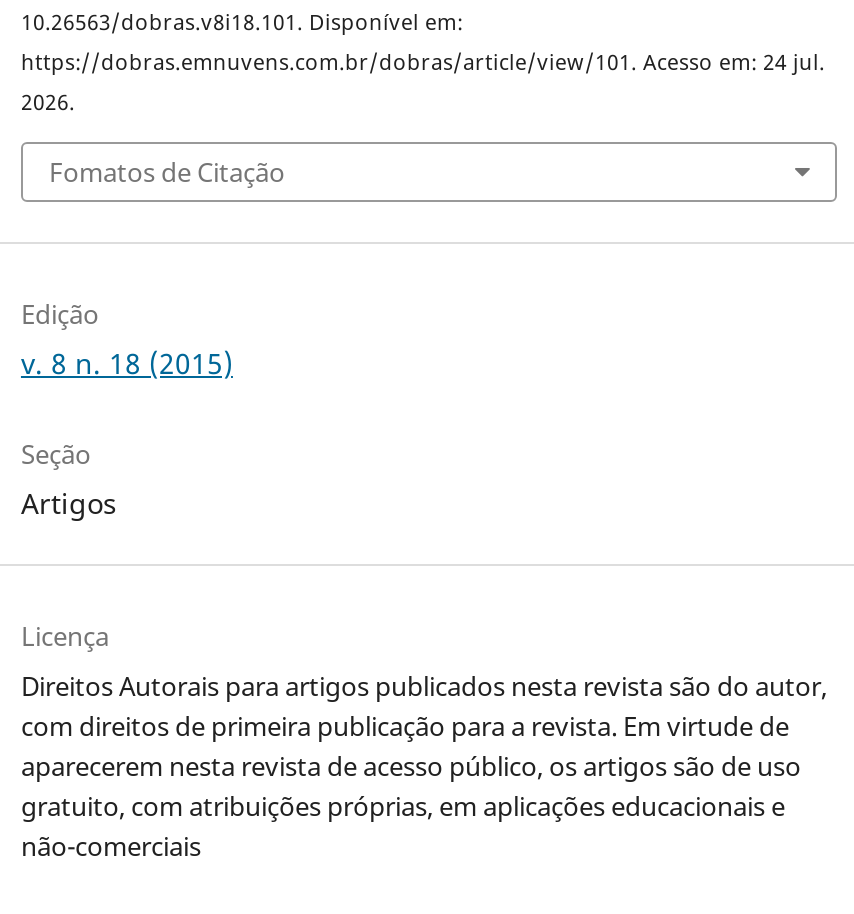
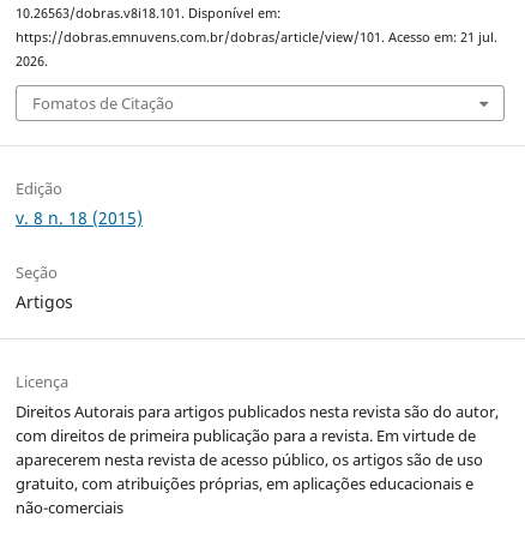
- https://dobras.emnuvens.com.br/dobras/article/view/101. Acesso em: 24 jul.
+ https://dobras.emnuvens.com.br/dobras/article/view/101. Acesso em: 21 jul.
